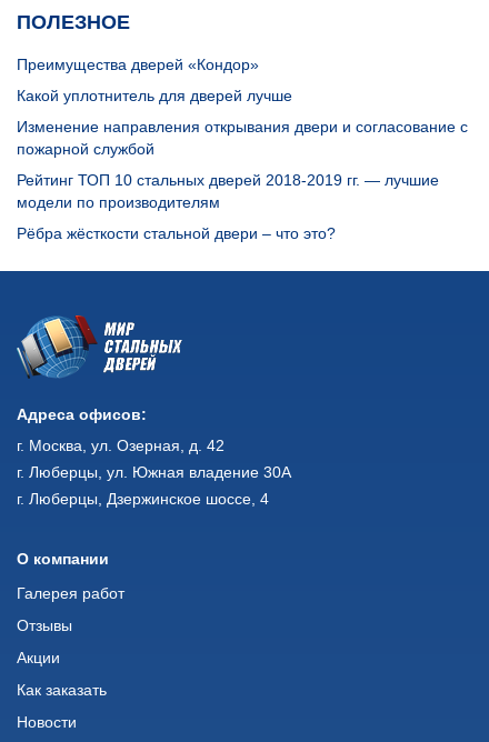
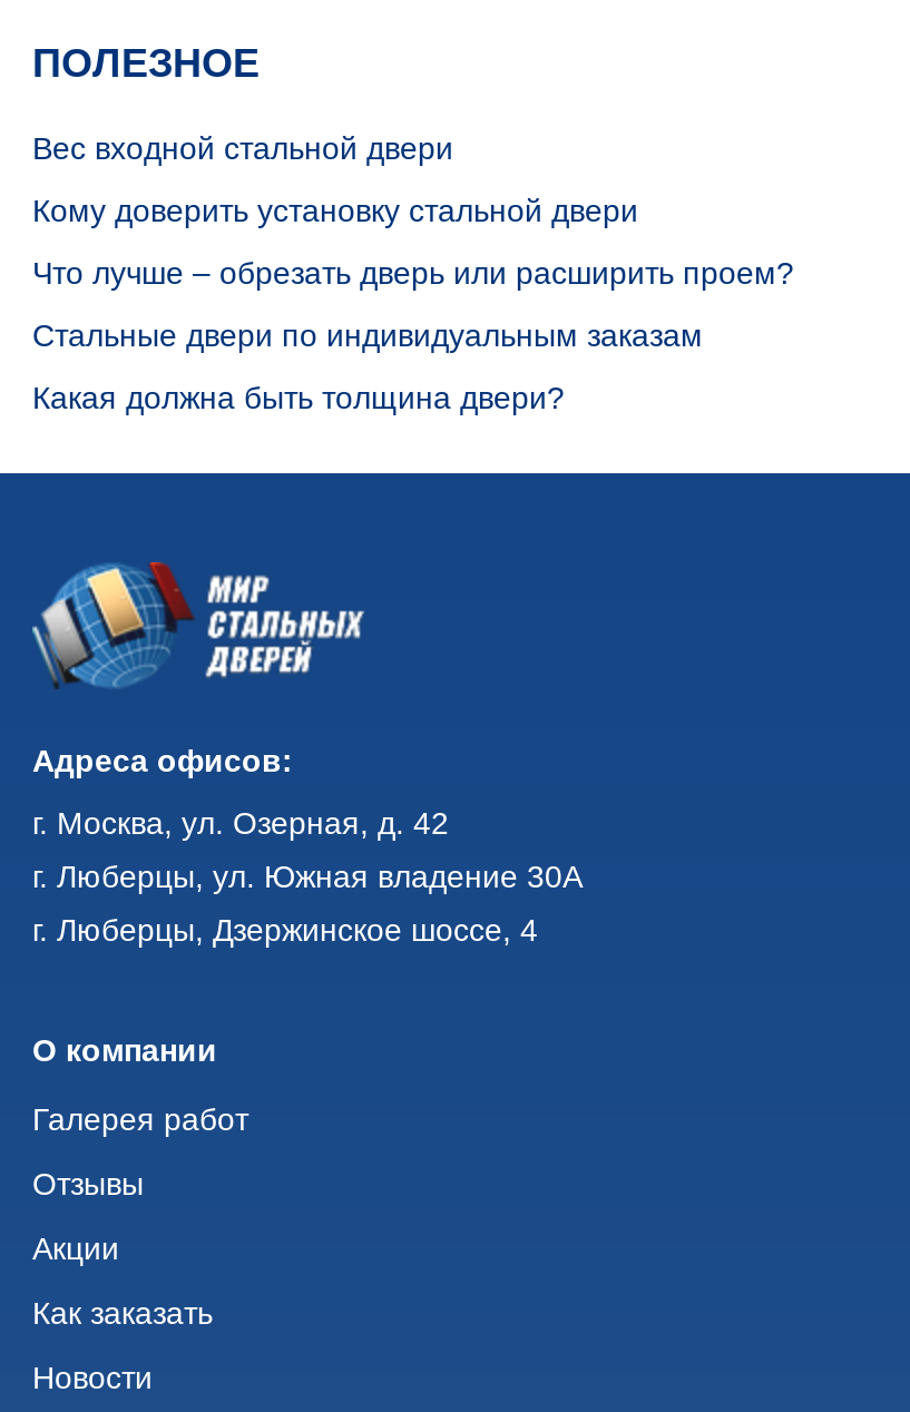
- Преимущества дверей «Кондор»
+ Вес входной стальной двери

- Какой уплотнитель для дверей лучше
+ Кому доверить установку стальной двери

- Изменение направления открывания двери и согласование с
- пожарной службой
+ Что лучше – обрезать дверь или расширить проем?

- Рейтинг ТОП 10 стальных дверей 2018-2019 гг. — лучшие
- модели по производителям
+ Стальные двери по индивидуальным заказам

- Рёбра жёсткости стальной двери – что это?
+ Какая должна быть толщина двери?
